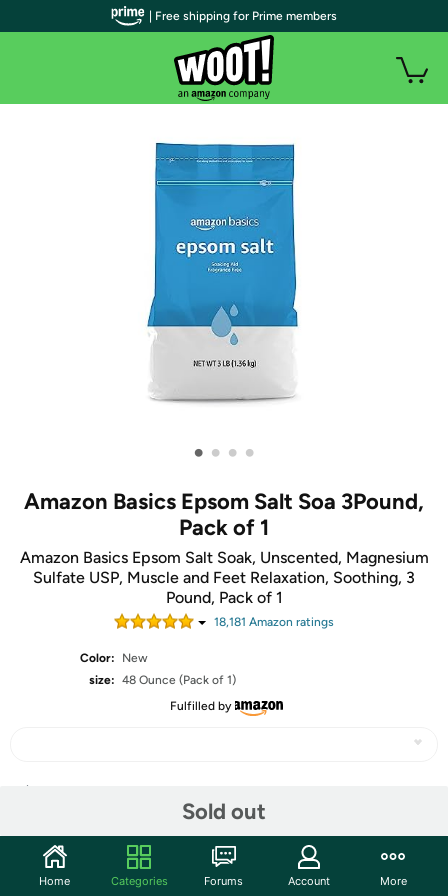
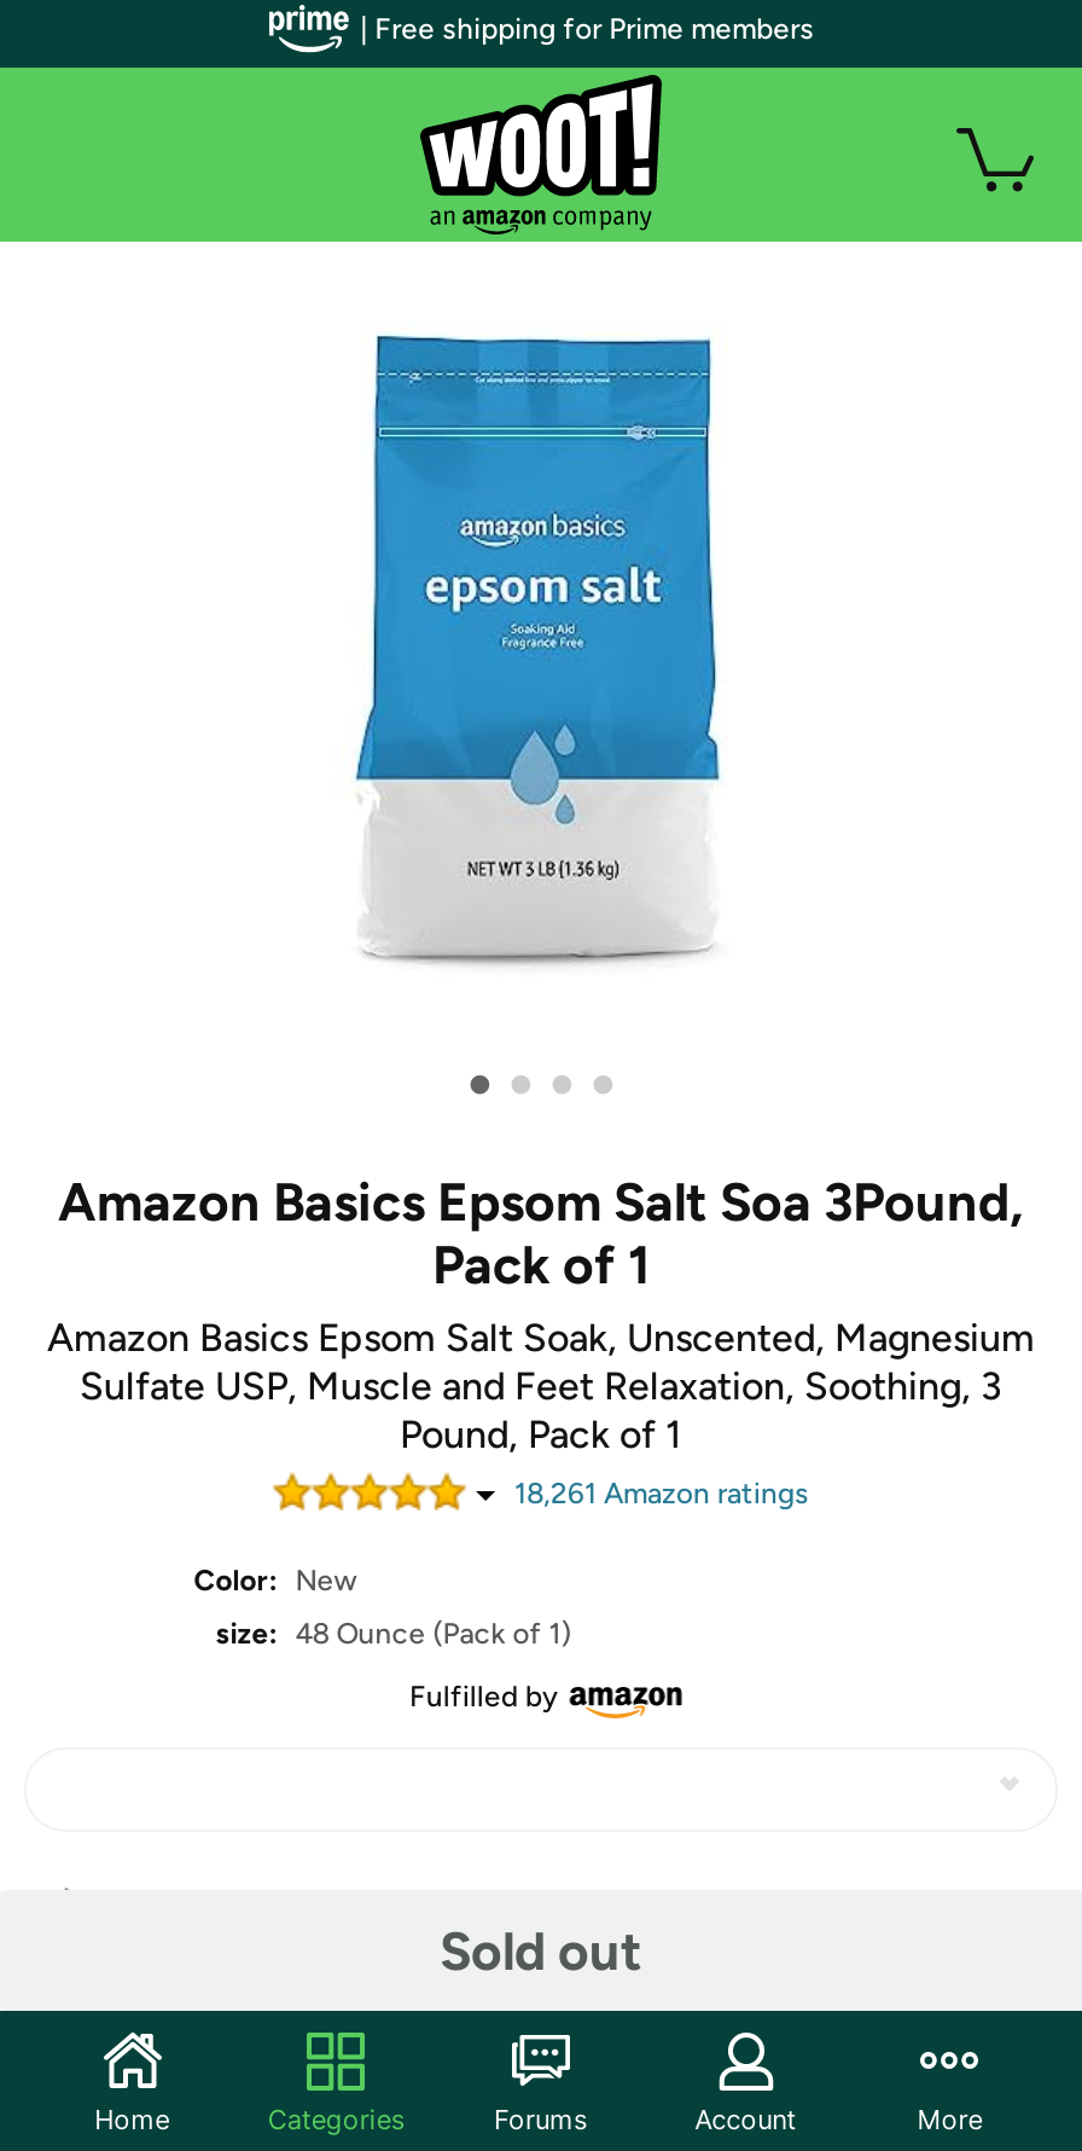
- 18,181 Amazon ratings
+ 18,261 Amazon ratings
